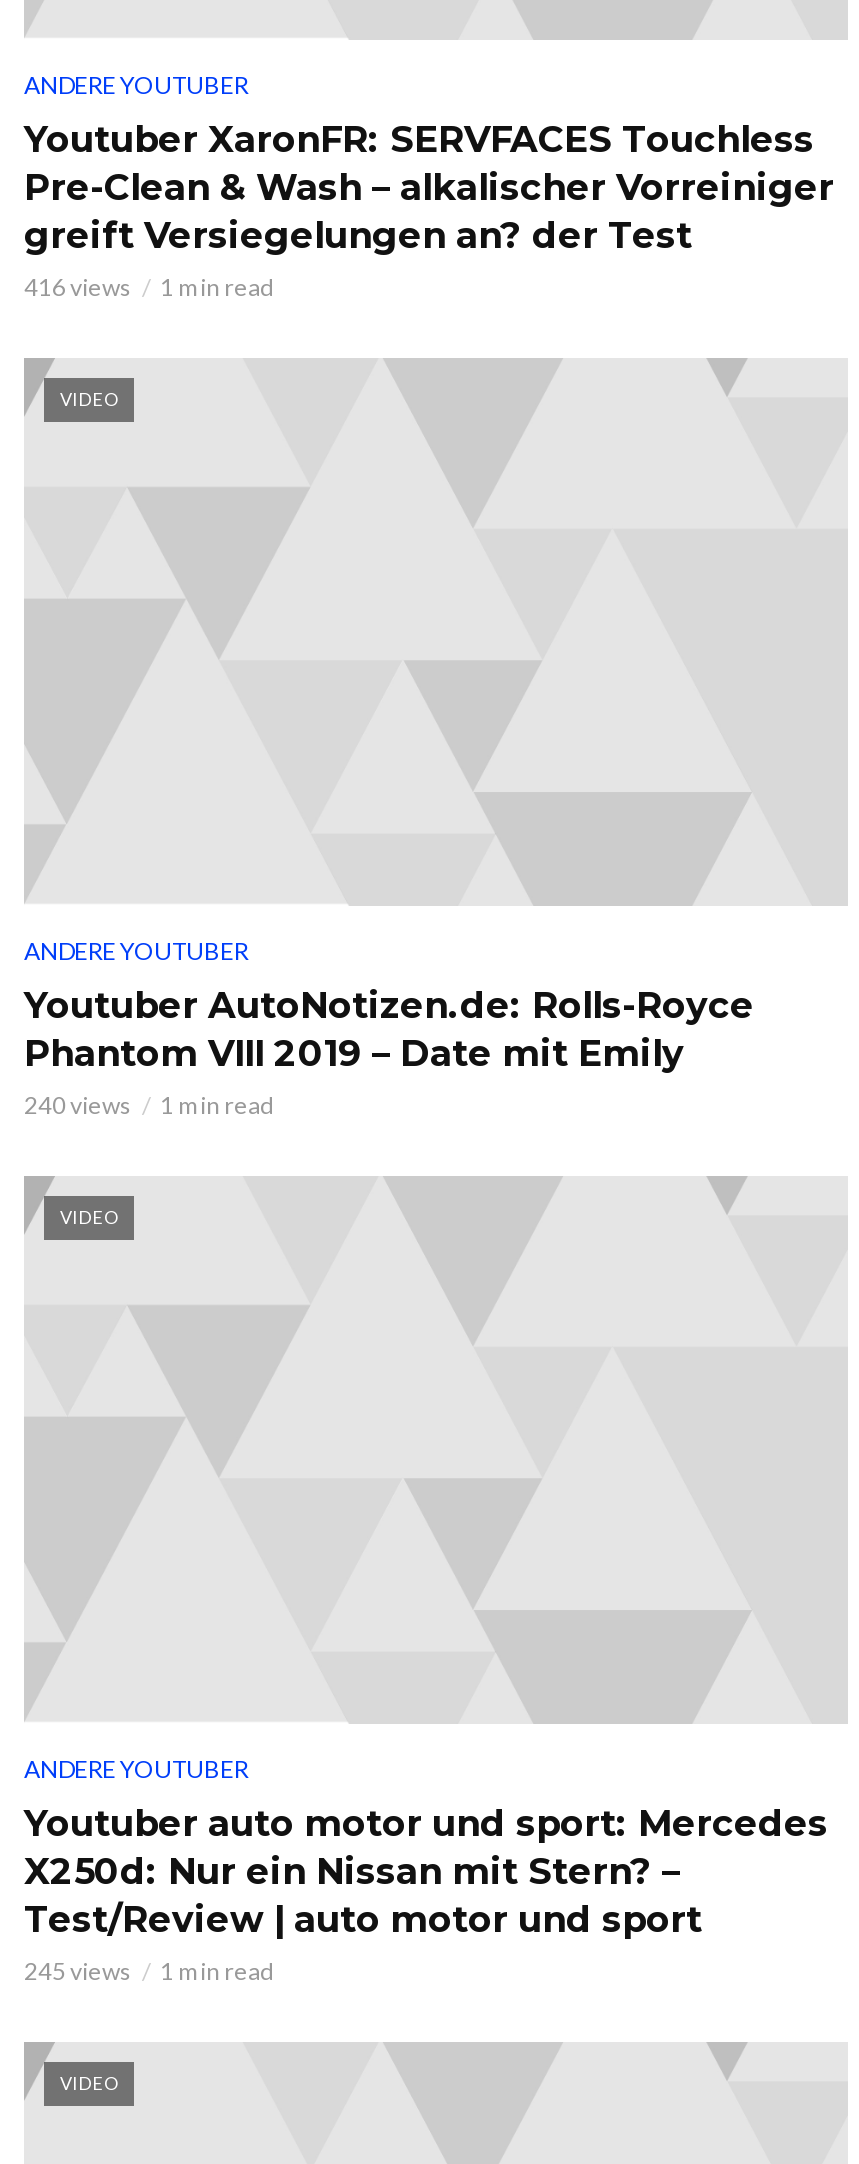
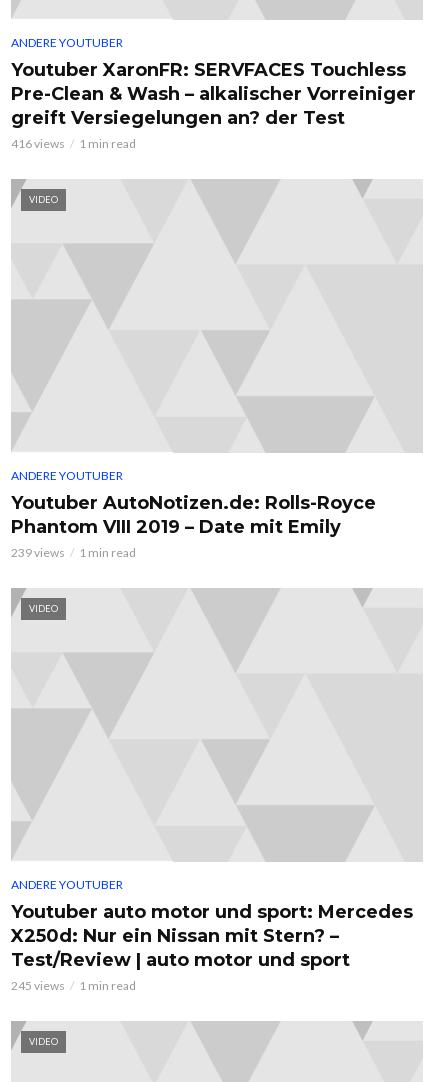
- 240 views 1 min read
+ 239 views 1 min read
